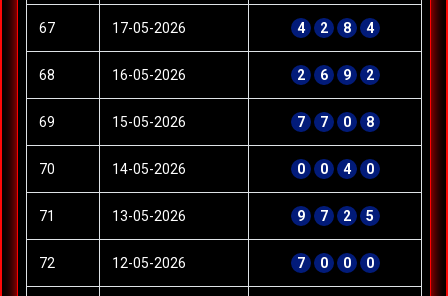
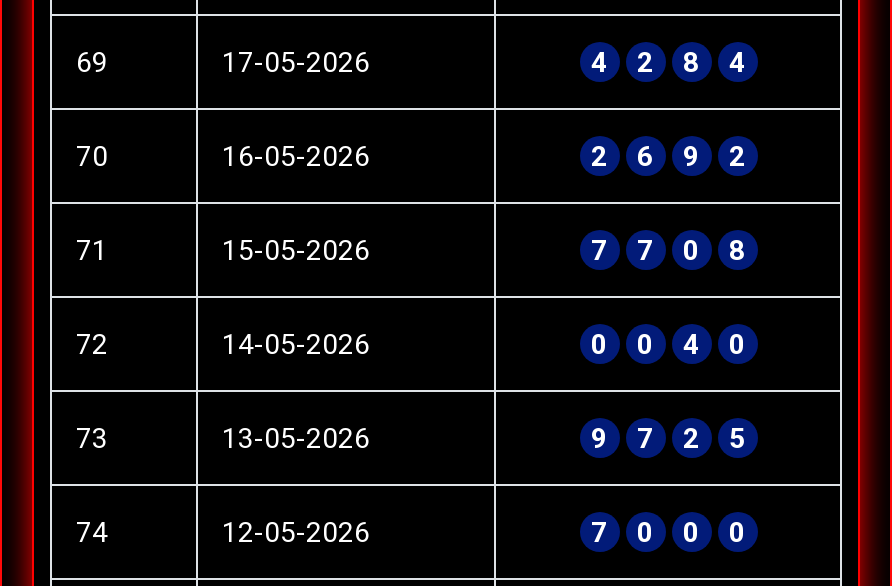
- 67
+ 69

- 68
+ 70

- 69
+ 71

- 70
+ 72

- 71
+ 73

- 72
+ 74
